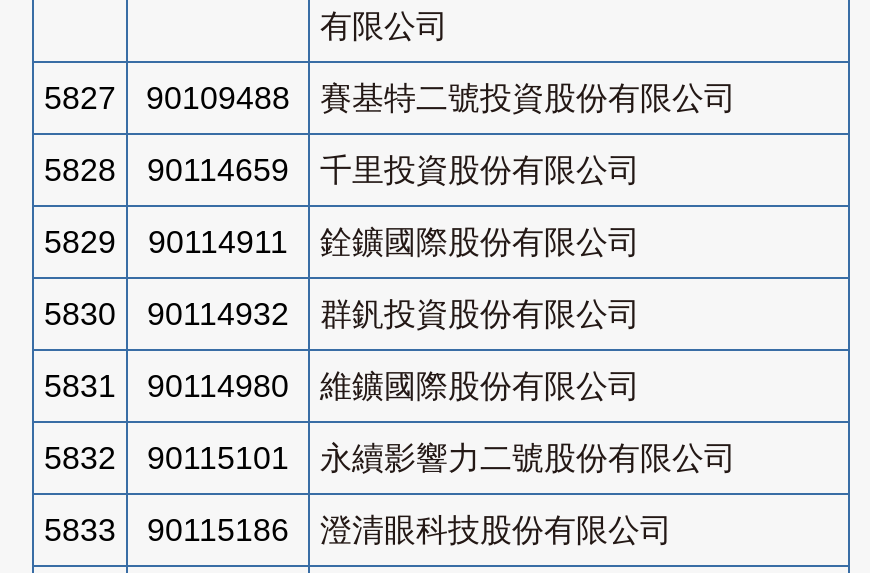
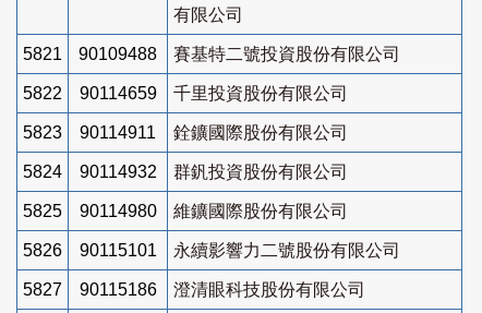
- 5827 90109488 賽基特二號投資股份有限公司
+ 5821 90109488 賽基特二號投資股份有限公司

- 5828 90114659 千里投資股份有限公司
+ 5822 90114659 千里投資股份有限公司

- 5829
+ 5823

- 5830 90114932 群釩投資股份有限公司
+ 5824 90114932 群釩投資股份有限公司

- 5831 90114980 維鑛國際股份有限公司
+ 5825 90114980 維鑛國際股份有限公司

- 5832 90115101 永續影響力二號股份有限公司
+ 5826 90115101 永續影響力二號股份有限公司

- 5833 90115186 澄清眼科技股份有限公司
+ 5827 90115186 澄清眼科技股份有限公司
